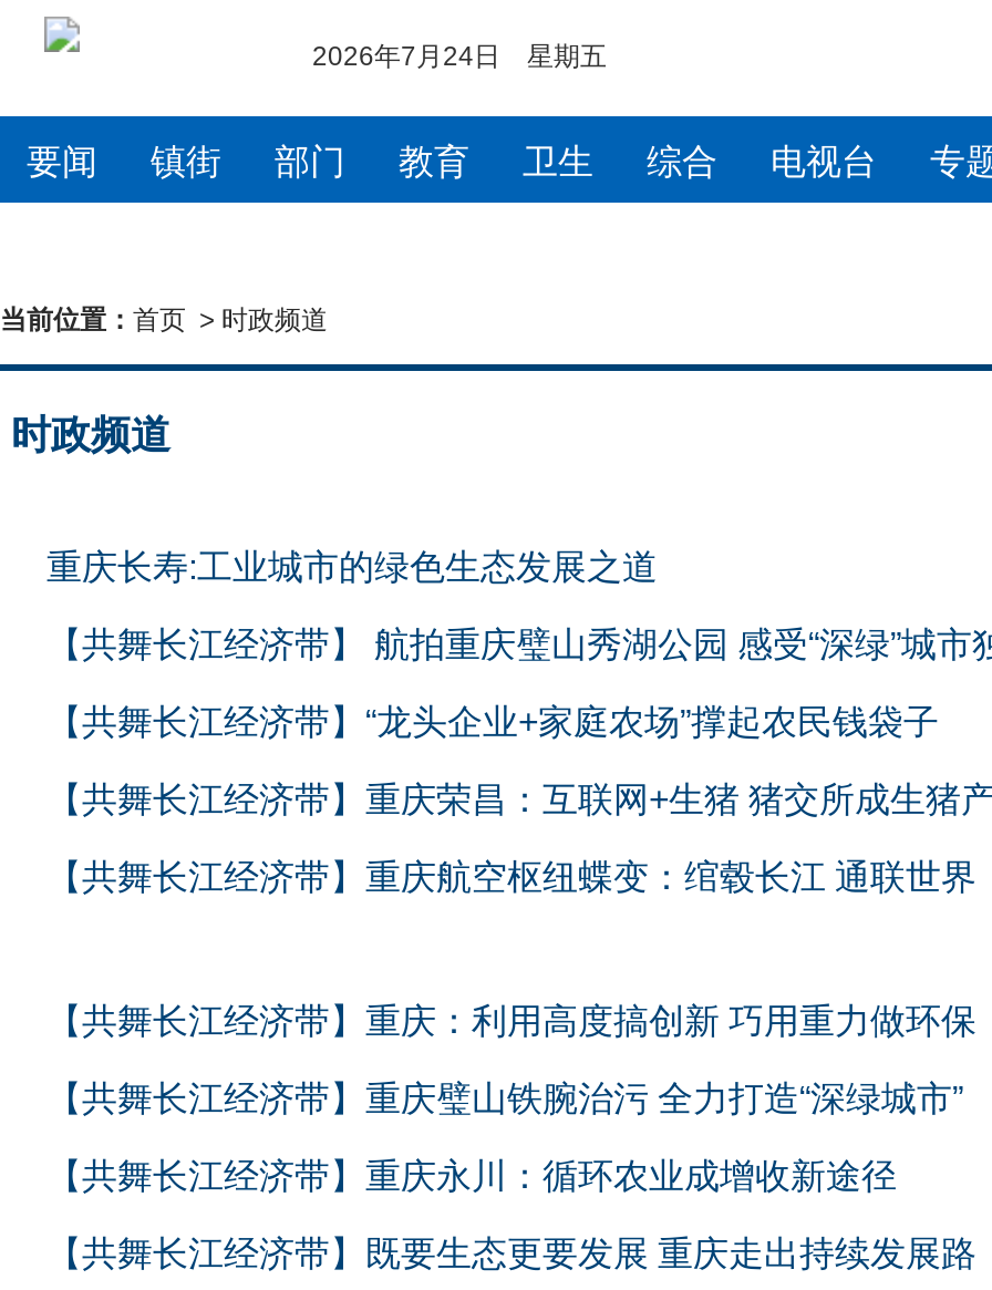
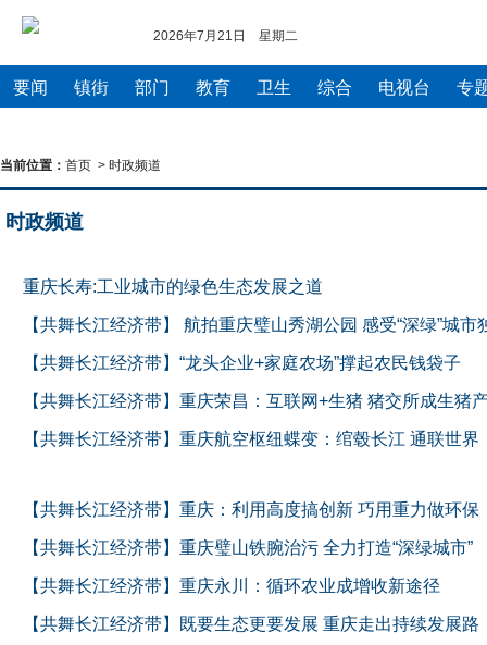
- 2026年7月24日 星期五
+ 2026年7月21日 星期二
